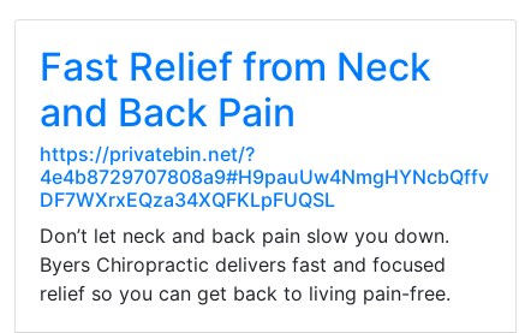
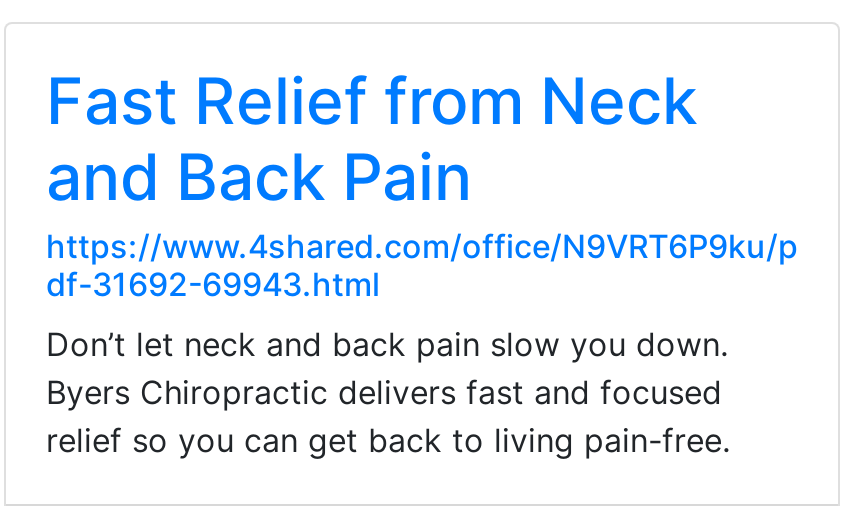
- https://privatebin.net/?
- 4e4b8729707808a9#H9pauUw4NmgHYNcbQffv
- DF7WXrxEQza34XQFKLpFUQSL
+ https://www.4shared.com/office/N9VRT6P9ku/p
+ df-31692-69943.html
